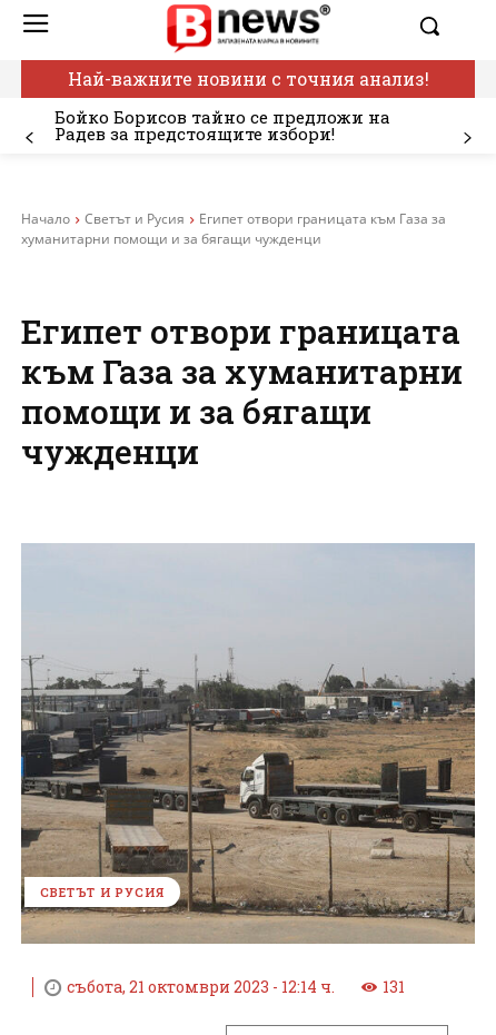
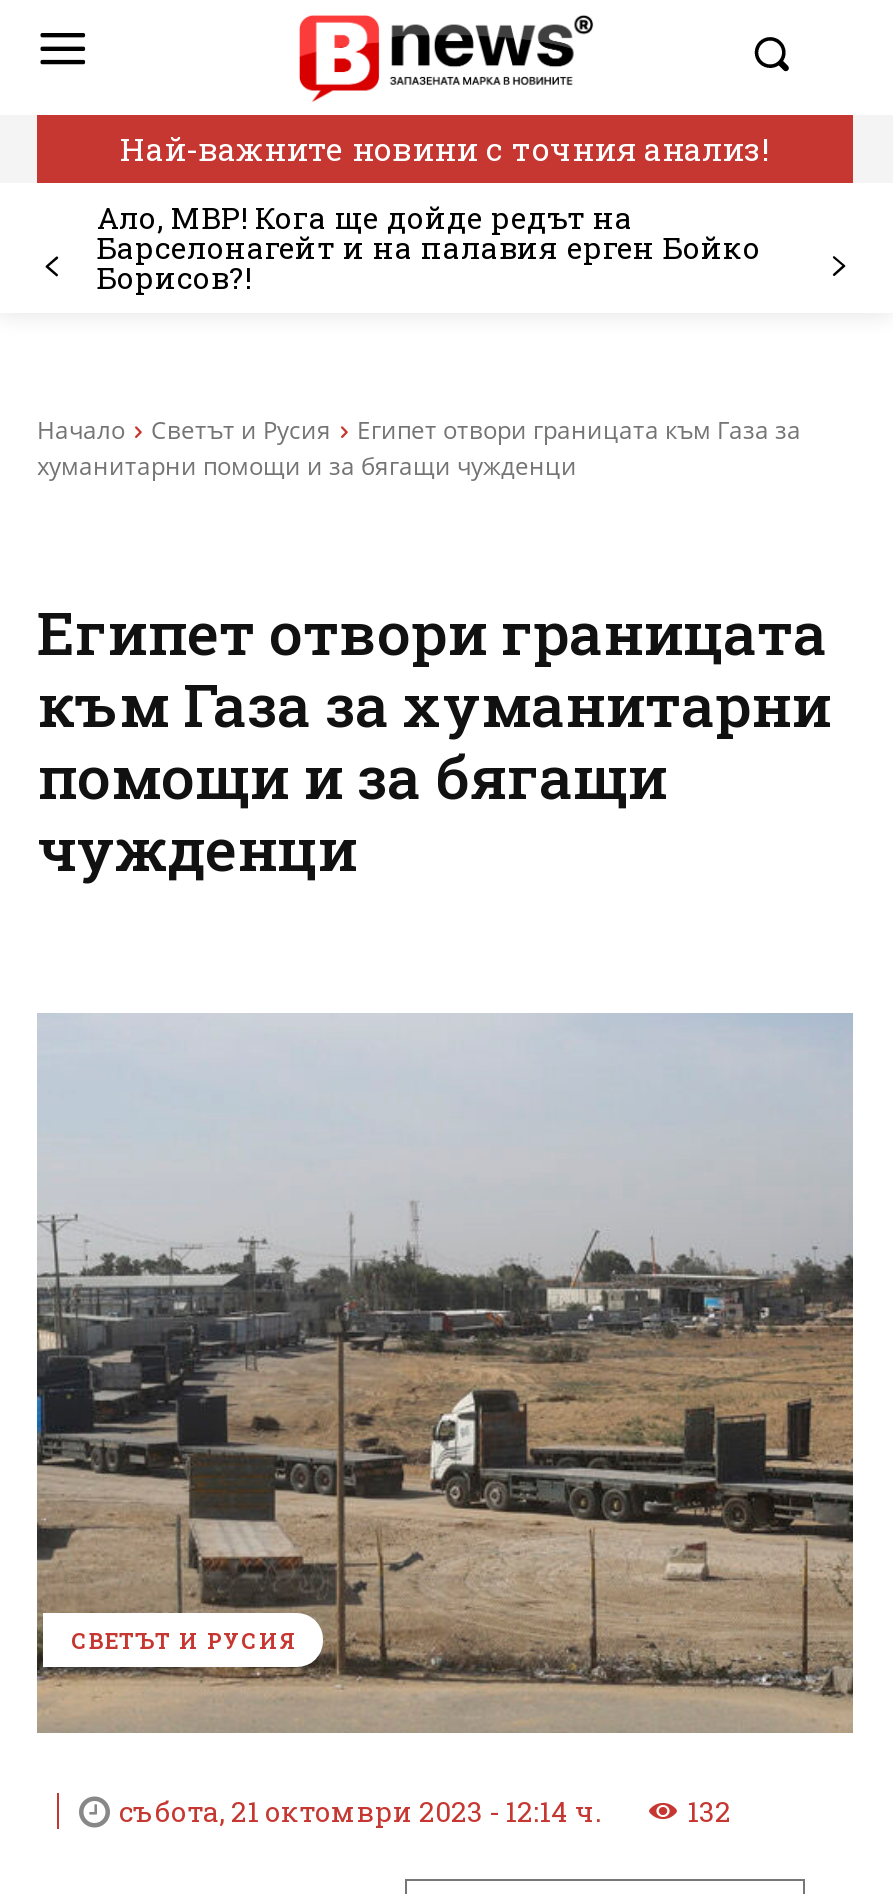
- Бойко Борисов тайно се предложи на
- Радев за предстоящите избори!
+ Ало, МВР! Кога ще дойде редът на
+ Барселонагейт и на палавия ерген Бойко
+ Борисов?!

- 131
+ 132
